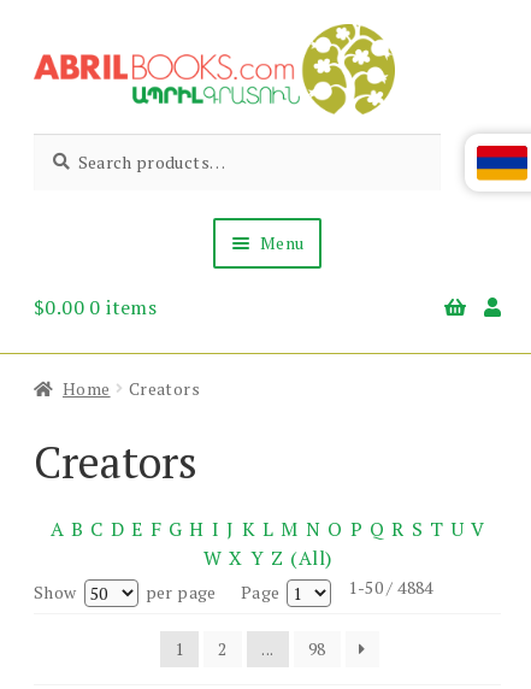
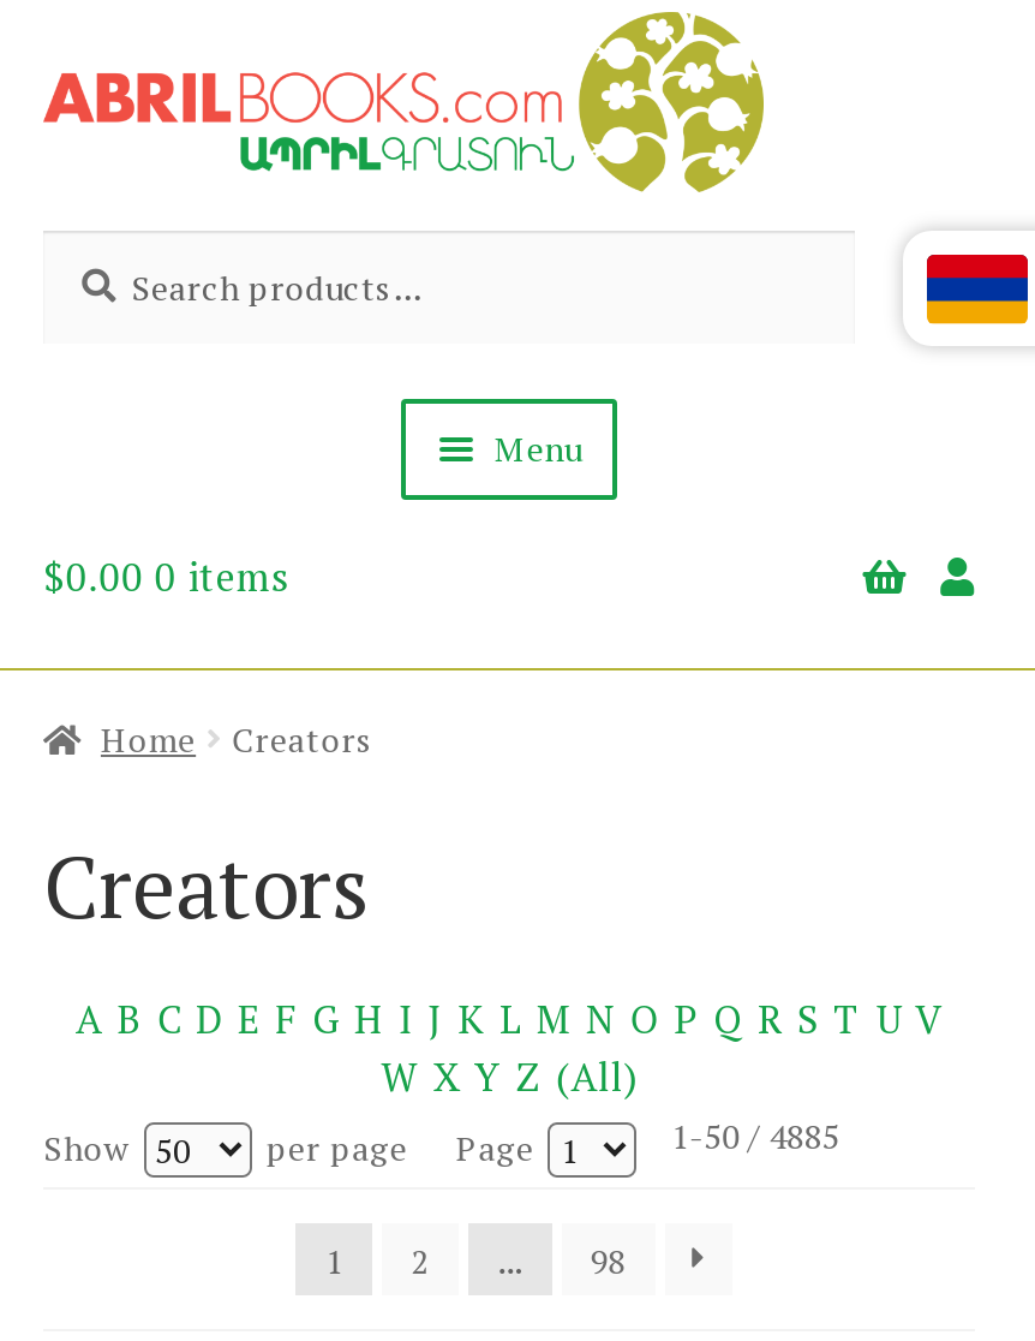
- 1-50 / 4884
+ 1-50 / 4885
